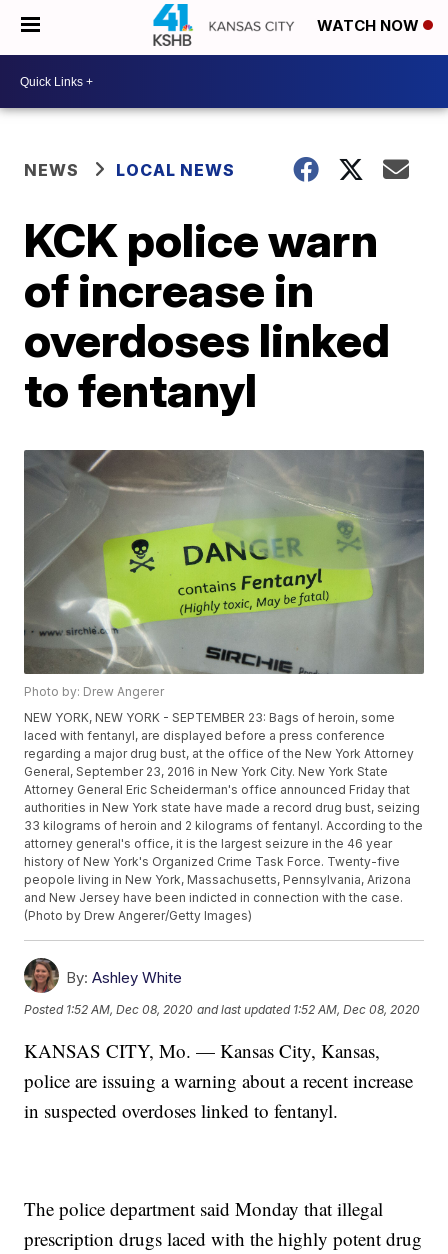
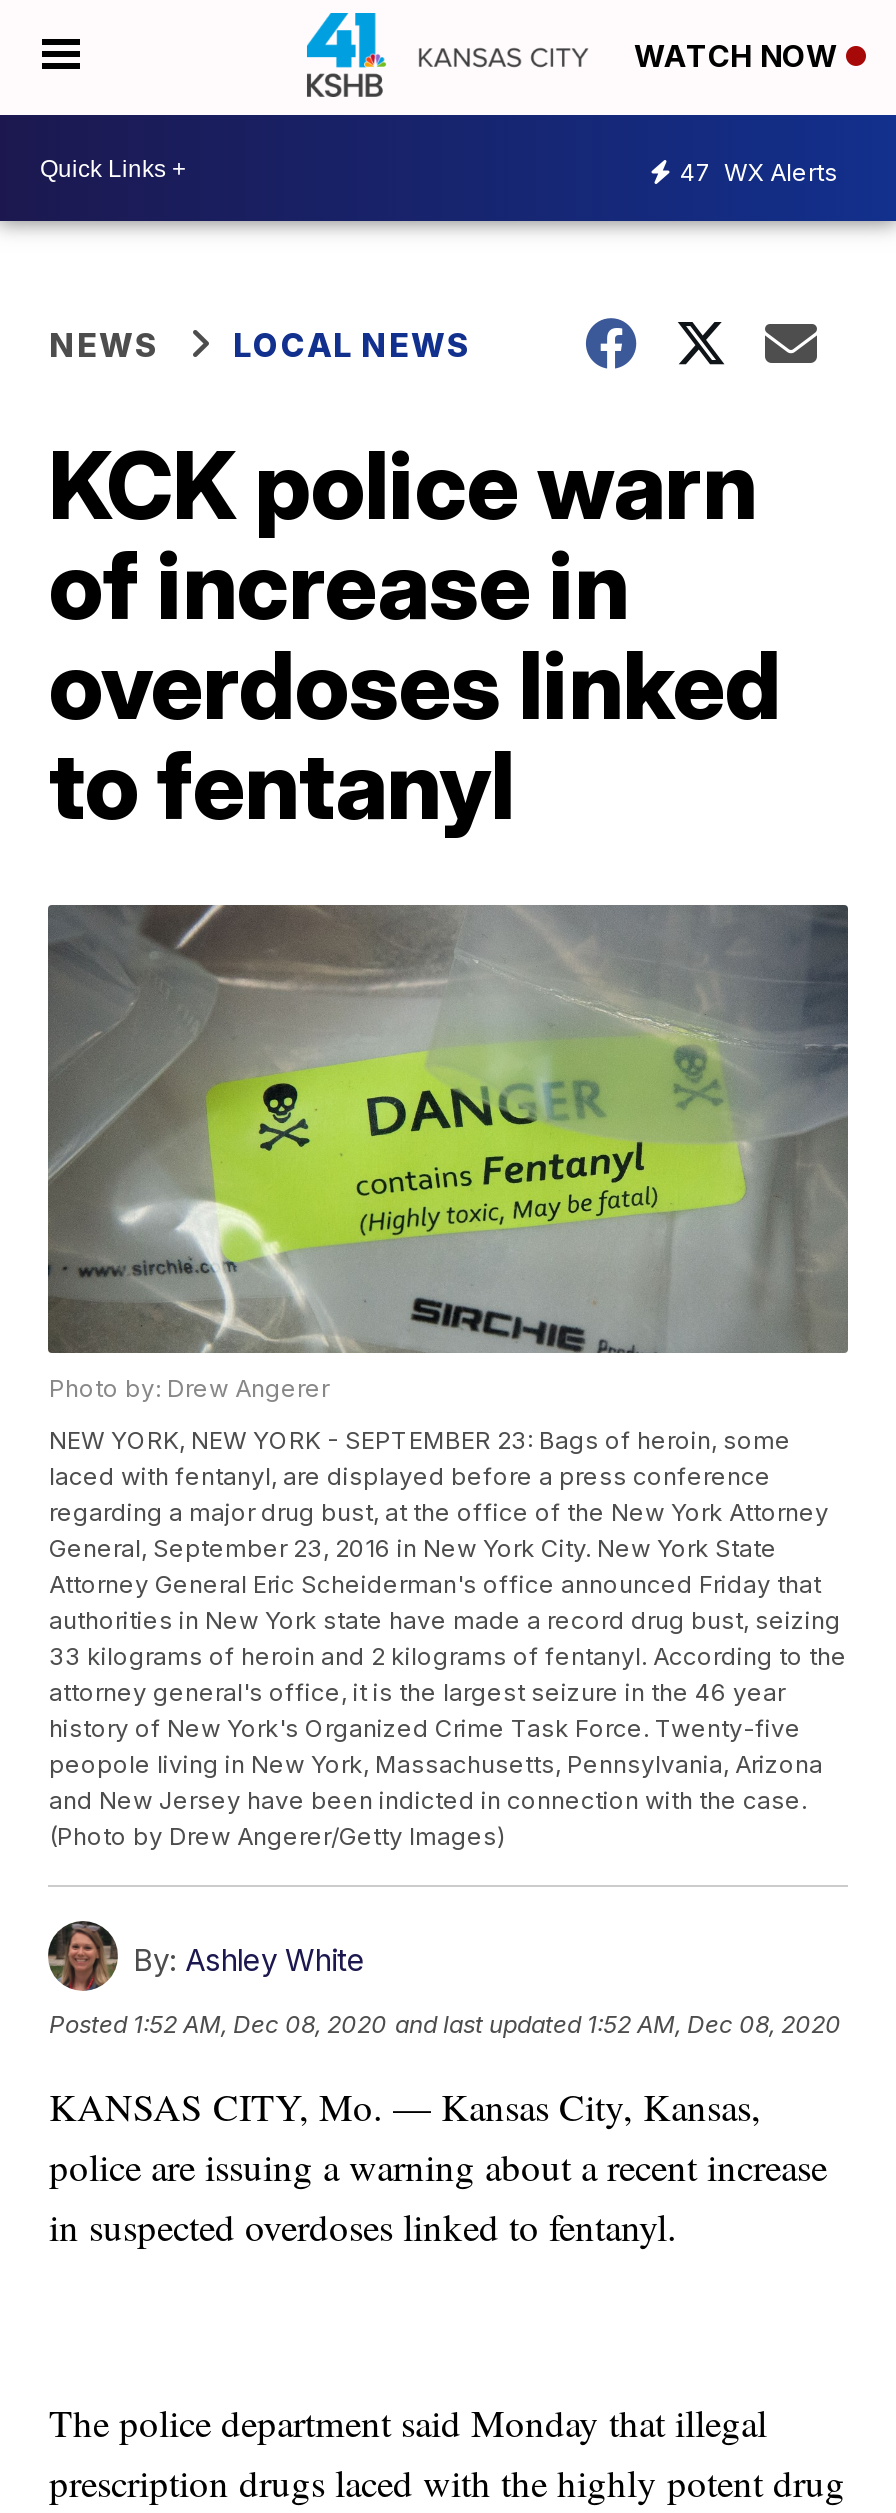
+ 47 WX Alerts
